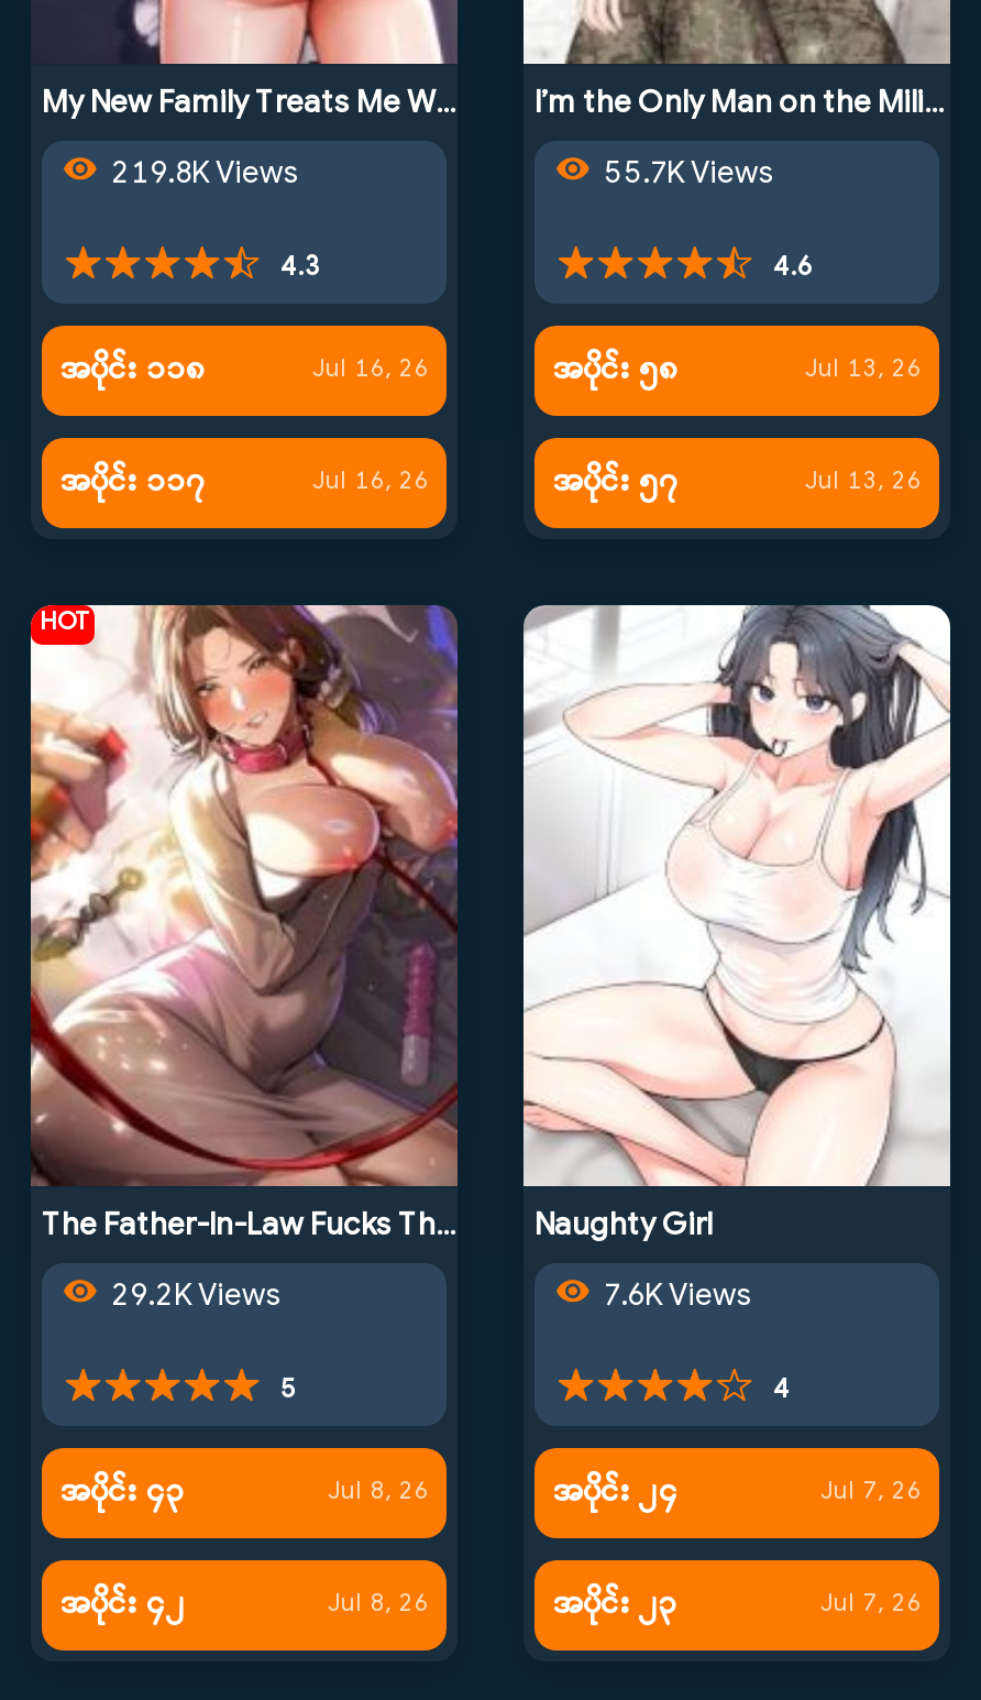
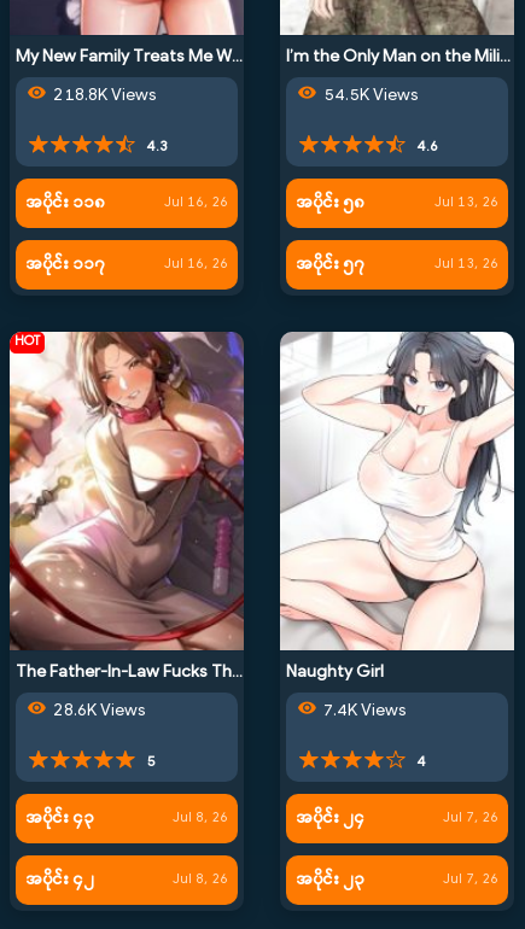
- 219.8K Views
+ 218.8K Views

- 55.7K Views
+ 54.5K Views

- 29.2K Views
+ 28.6K Views

- 7.6K Views
+ 7.4K Views
